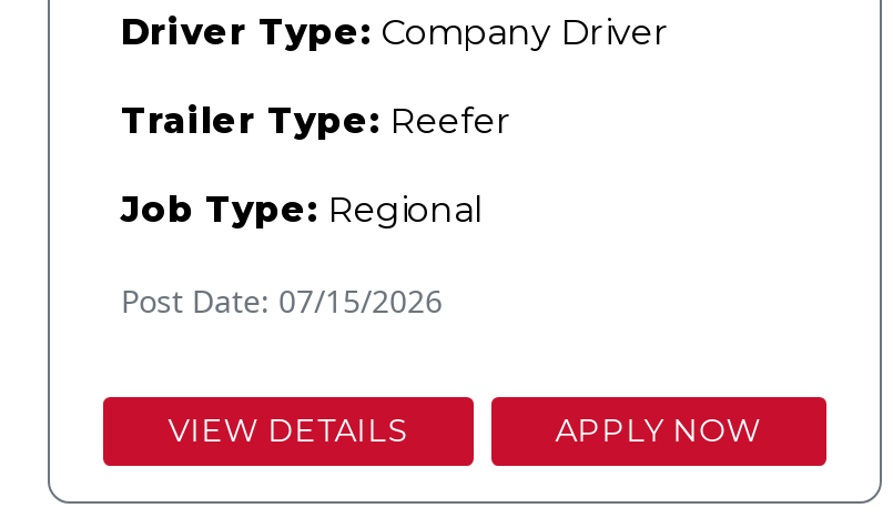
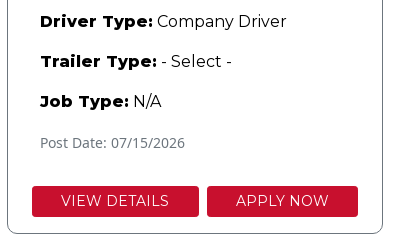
- Trailer Type: Reefer
+ Trailer Type: - Select -

- Job Type: Regional
+ Job Type: N/A
